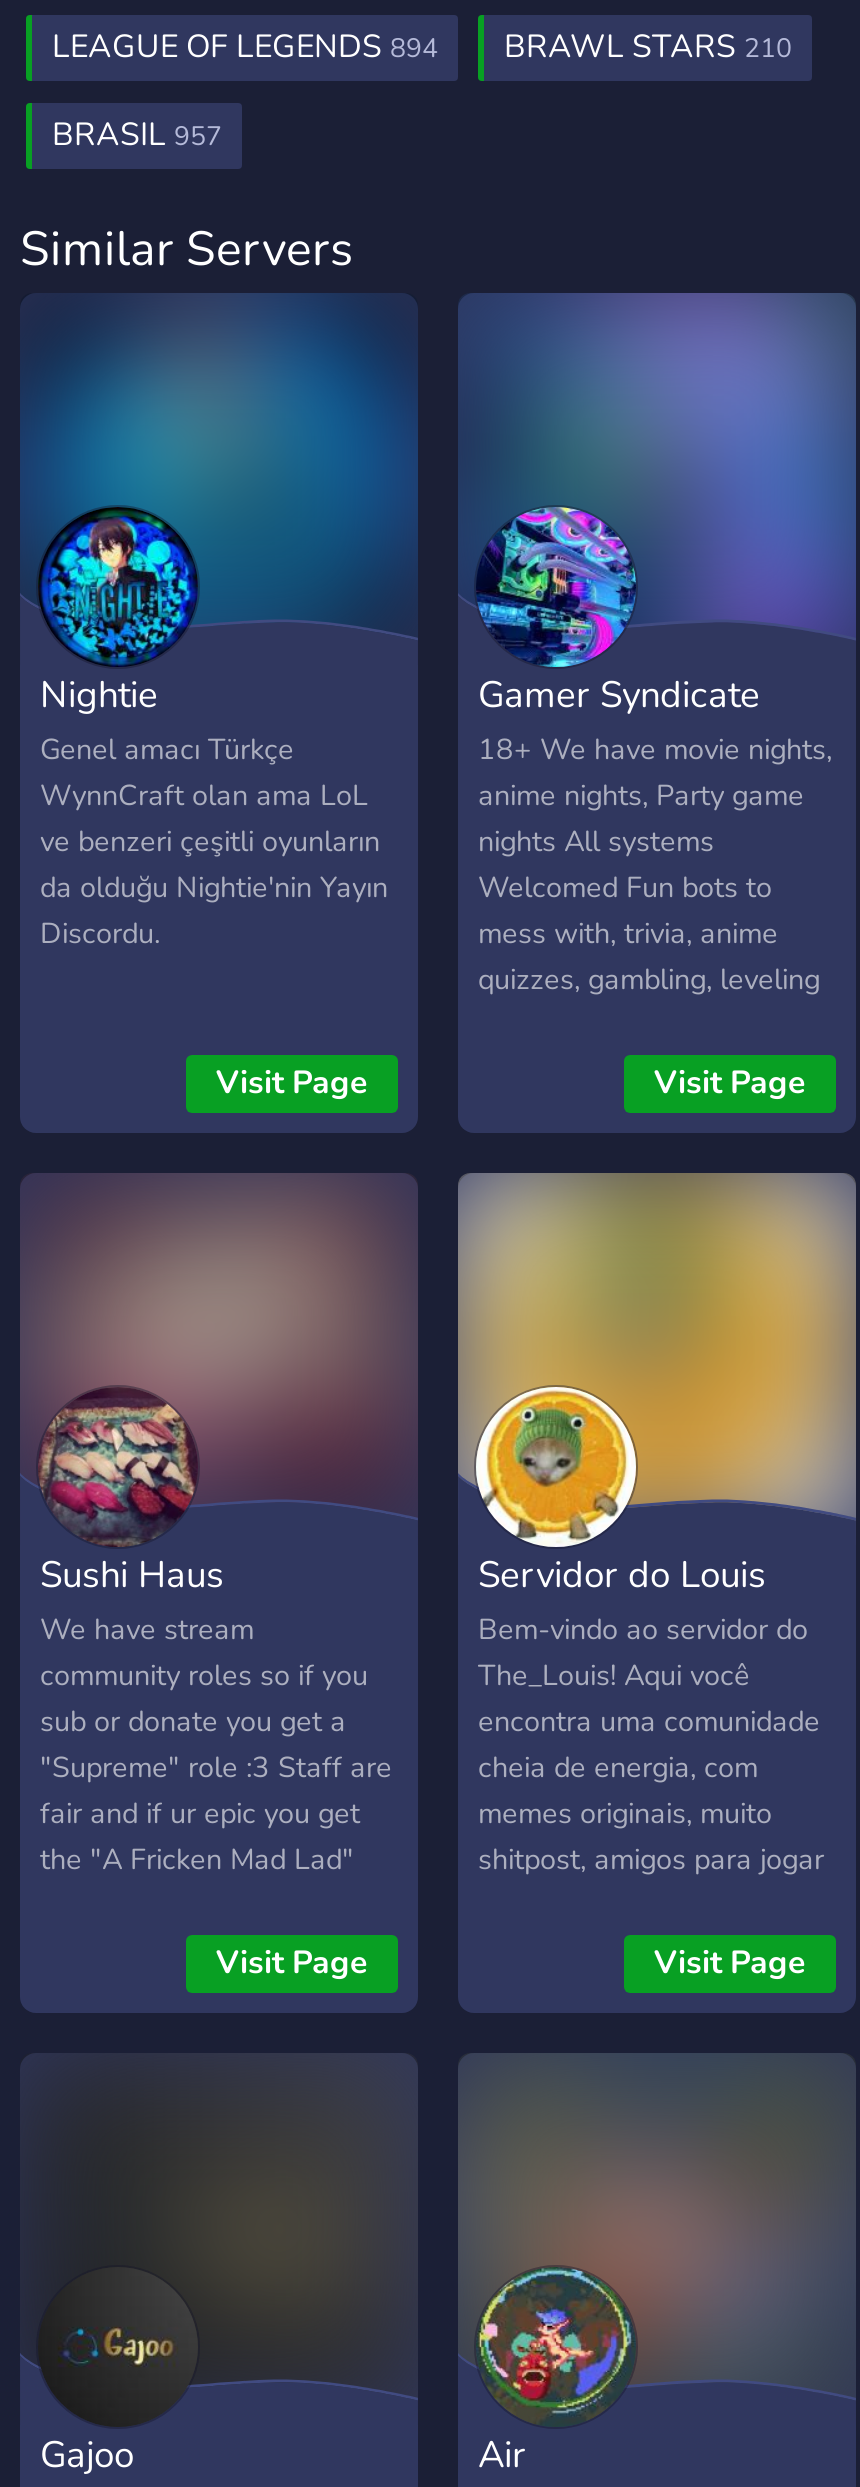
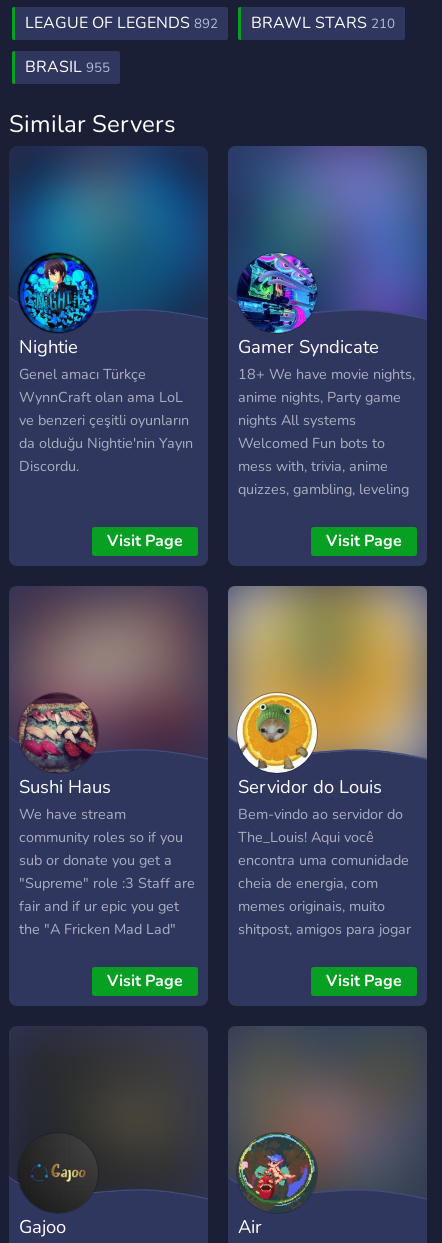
- LEAGUE OF LEGENDS 894
+ LEAGUE OF LEGENDS 892

- BRASIL 957
+ BRASIL 955
